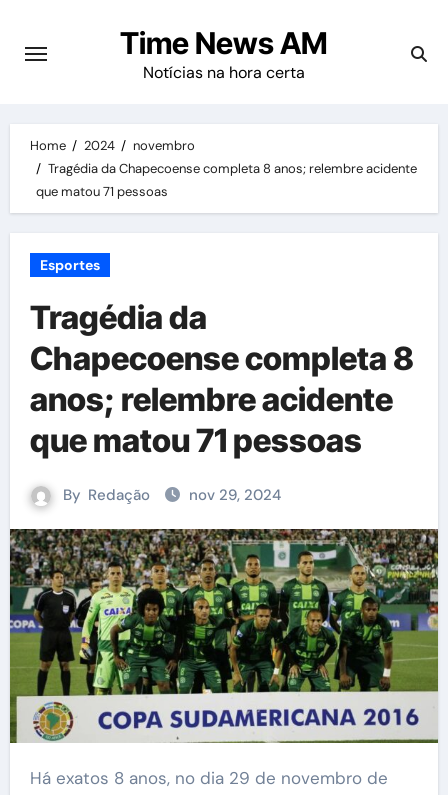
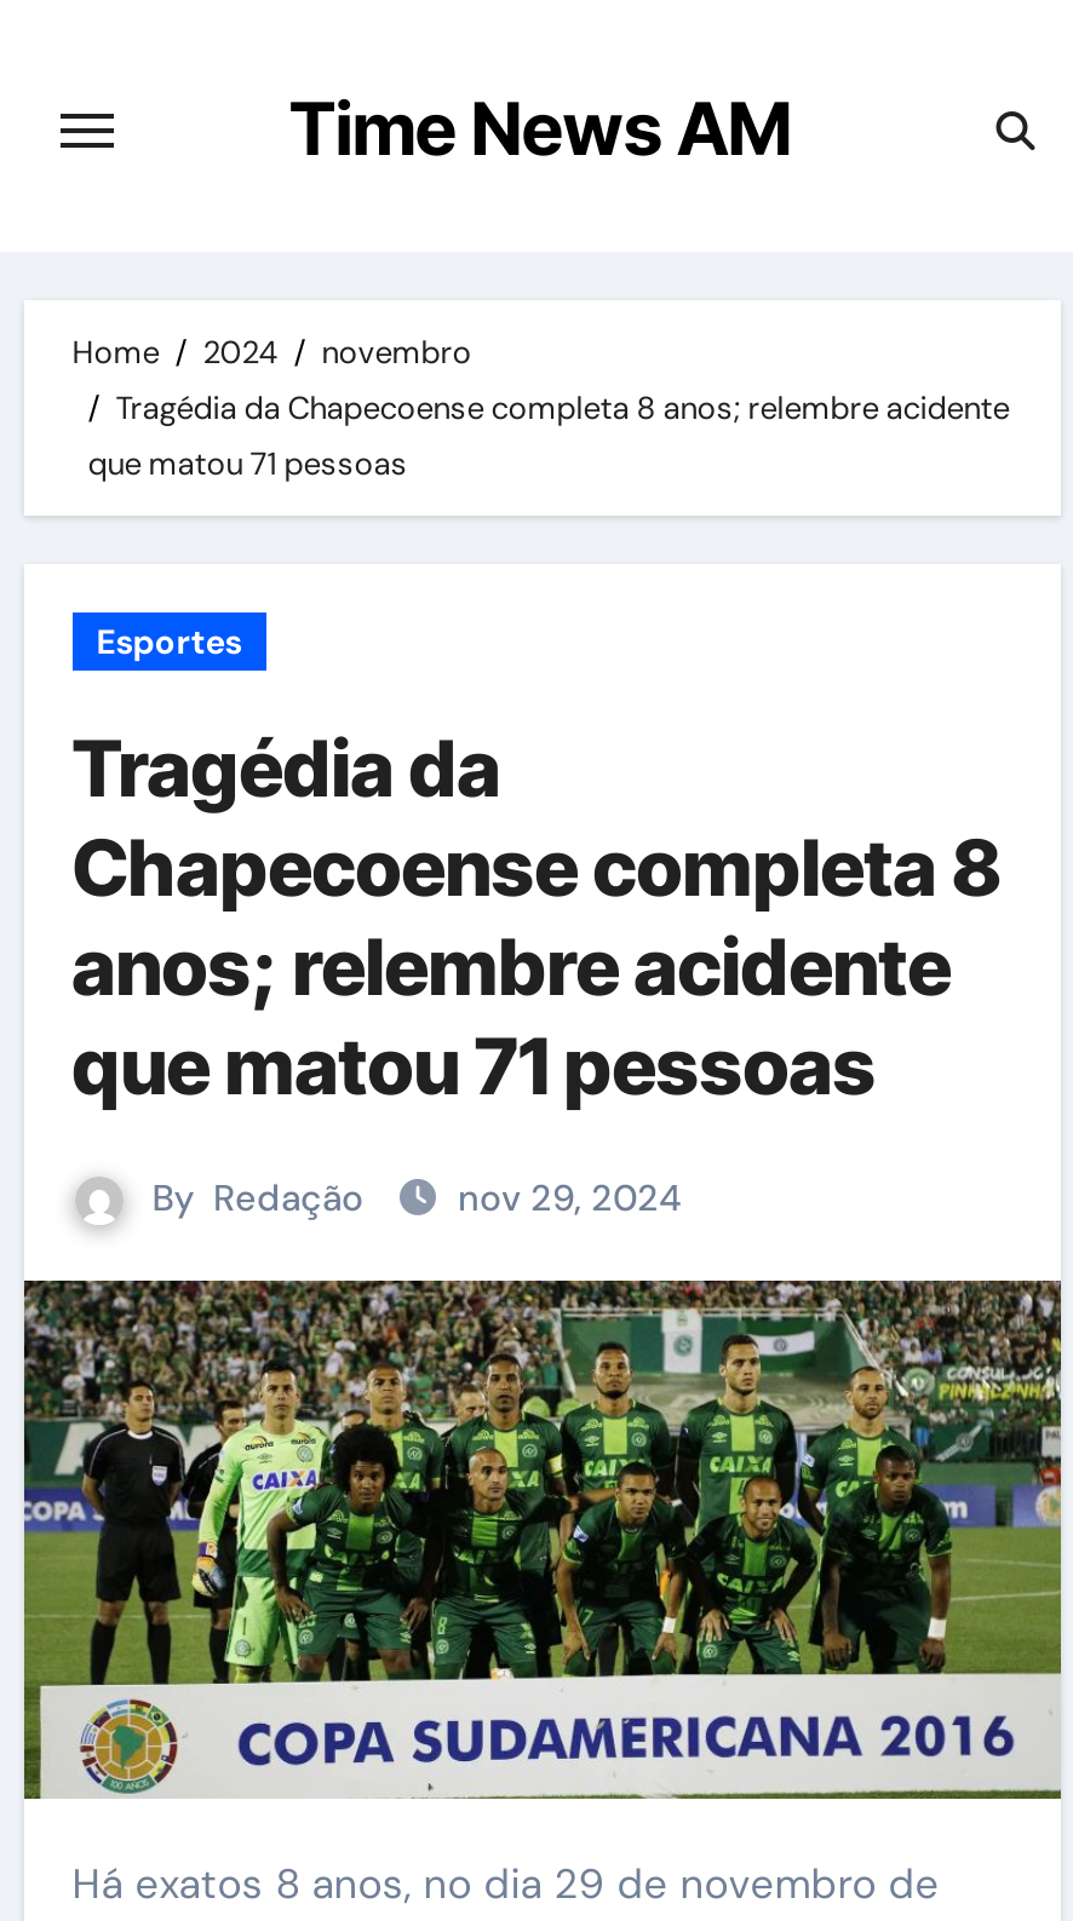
- Notícias na hora certa
